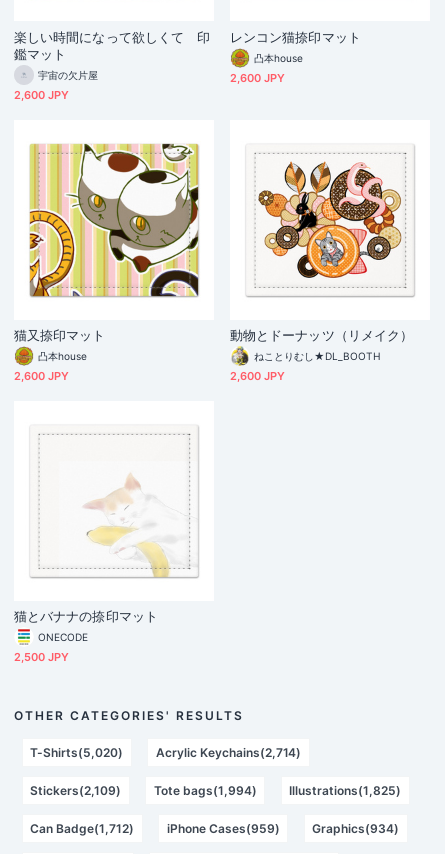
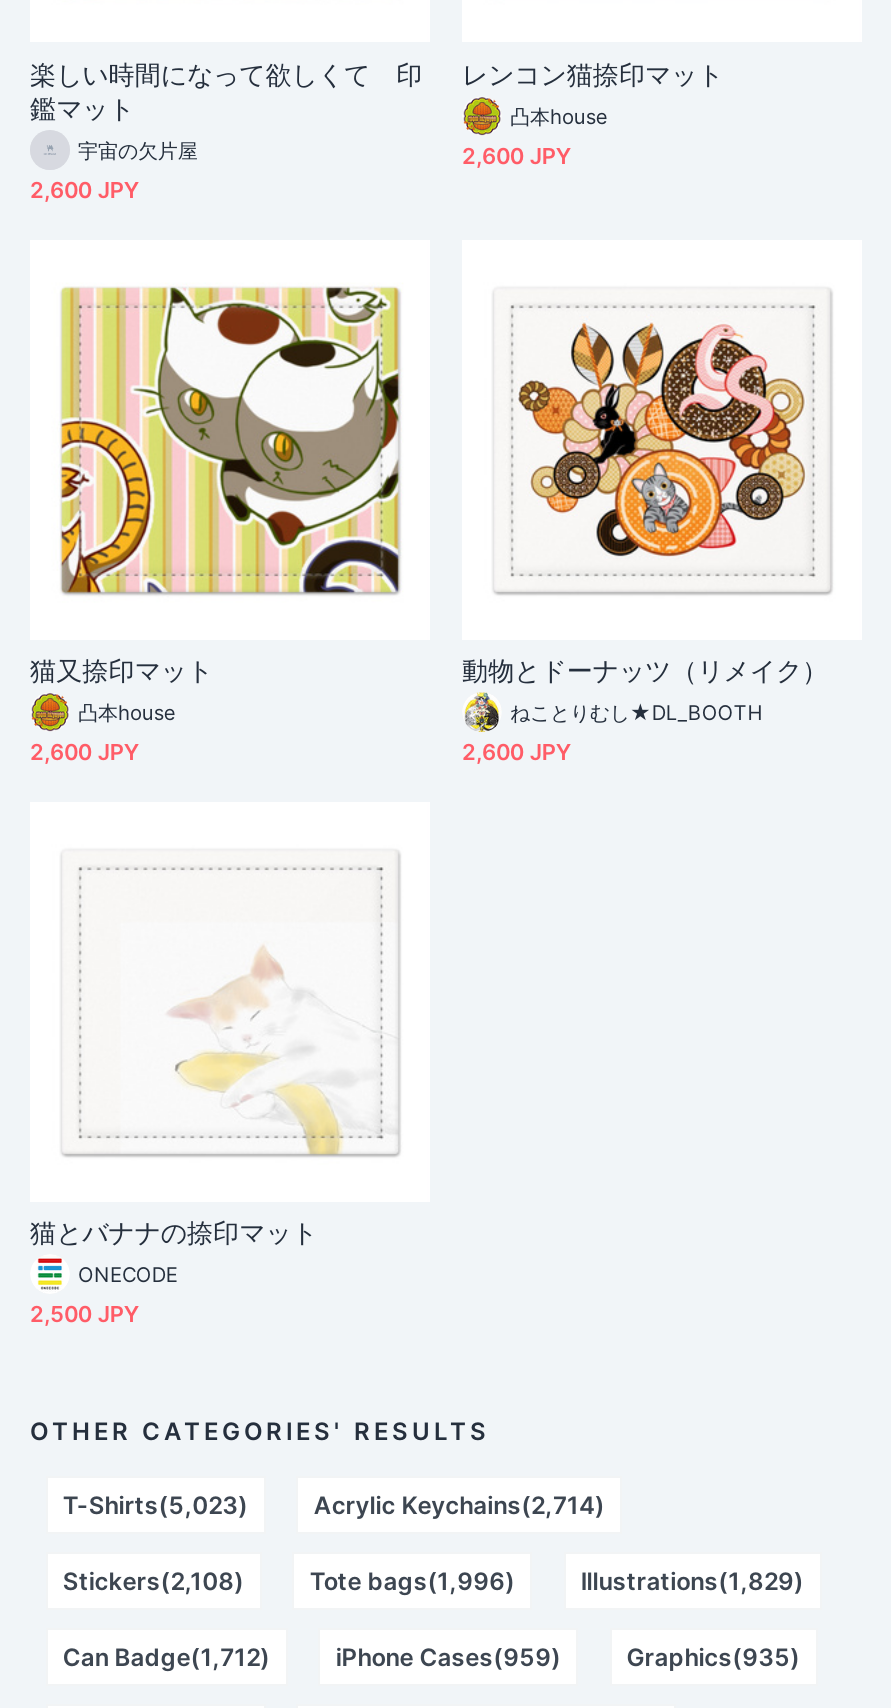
- T-Shirts(5,020)
+ T-Shirts(5,023)

- Stickers(2,109)
- Tote bags(1,994)
- Illustrations(1,825)
+ Stickers(2,108)
+ Tote bags(1,996)
+ Illustrations(1,829)

- Graphics(934)
+ Graphics(935)
